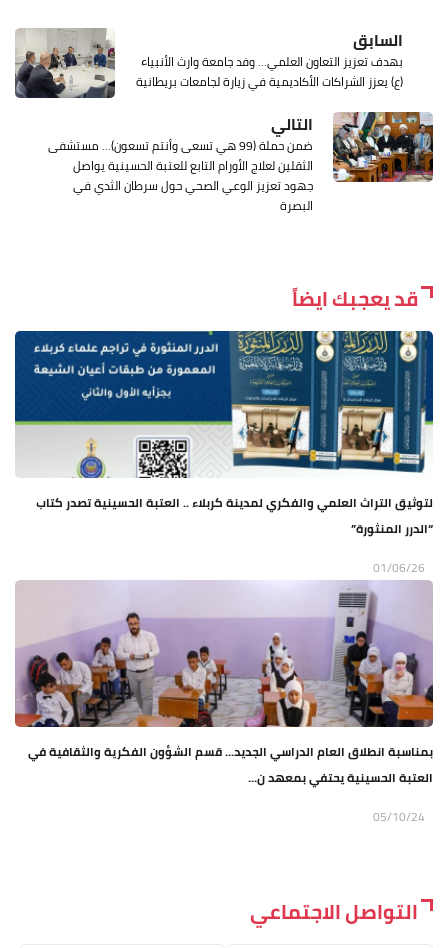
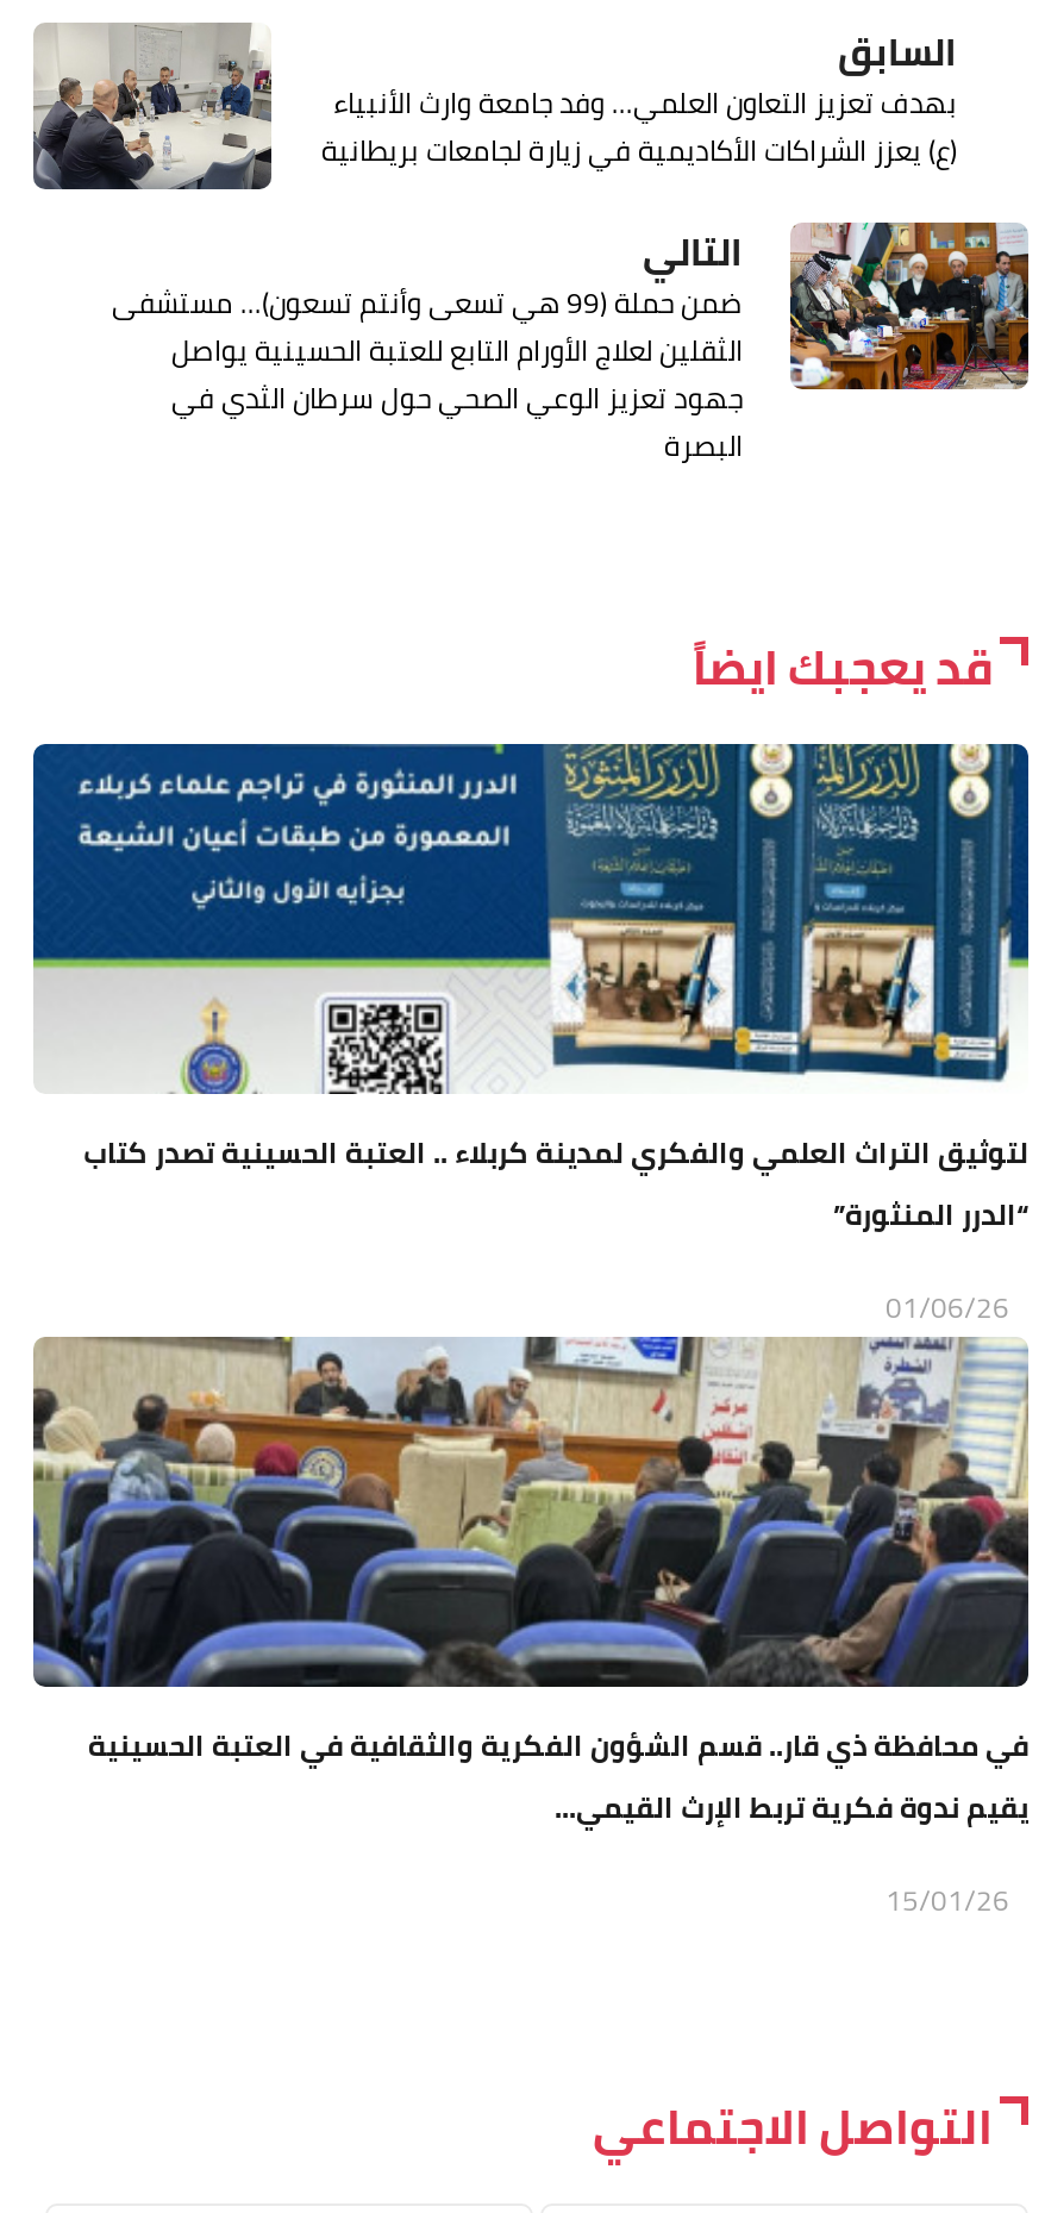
- [image]
- بمناسبة انطلاق العام الدراسي الجديد... قسم الشؤون الفكرية والثقافية في
- العتبة الحسينية يحتفي بمعهد ن...
+ [image]
+ في محافظة ذي قار.. قسم الشؤون الفكرية والثقافية في العتبة الحسينية
+ يقيم ندوة فكرية تربط الإرث القيمي...

- 05/10/24
+ 15/01/26
